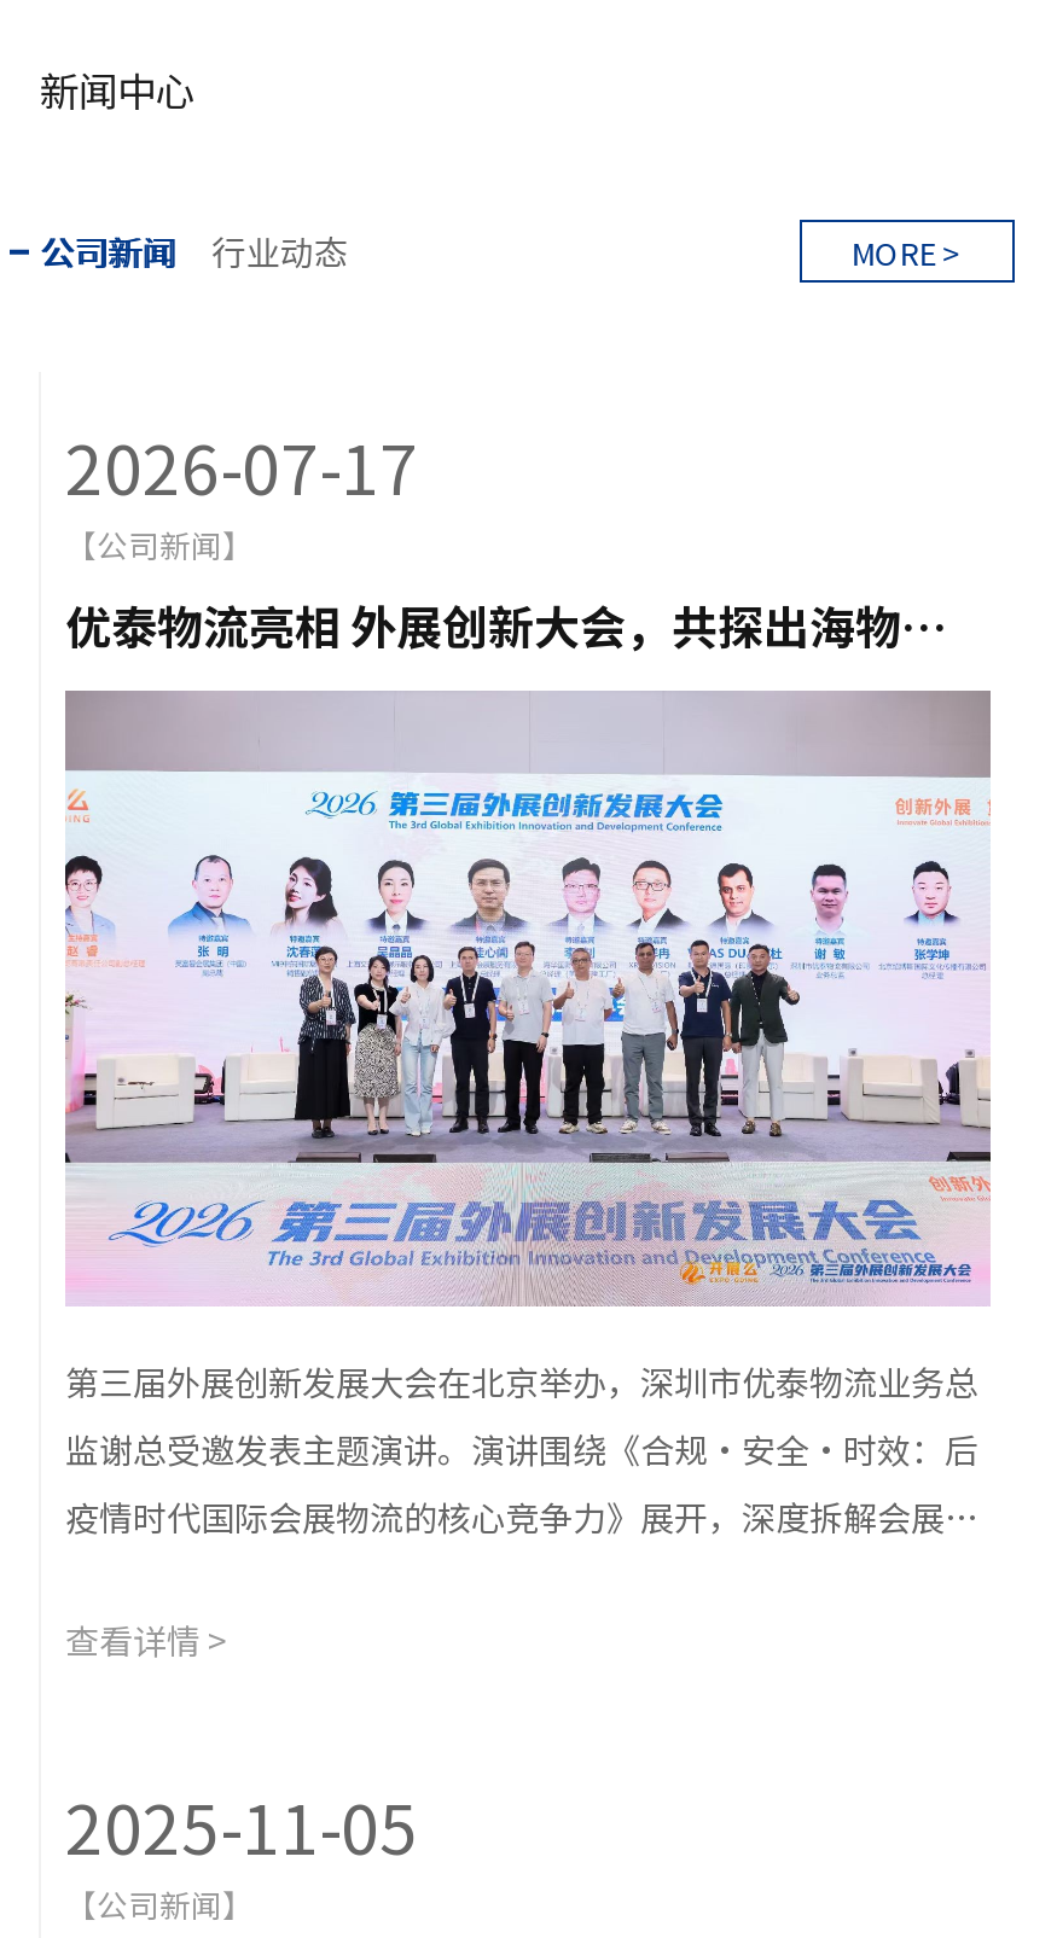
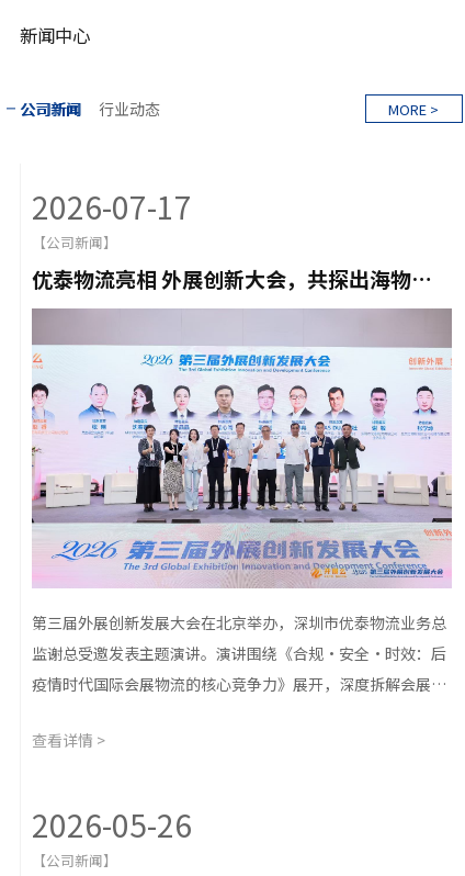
- 2025-11-05
+ 2026-05-26
